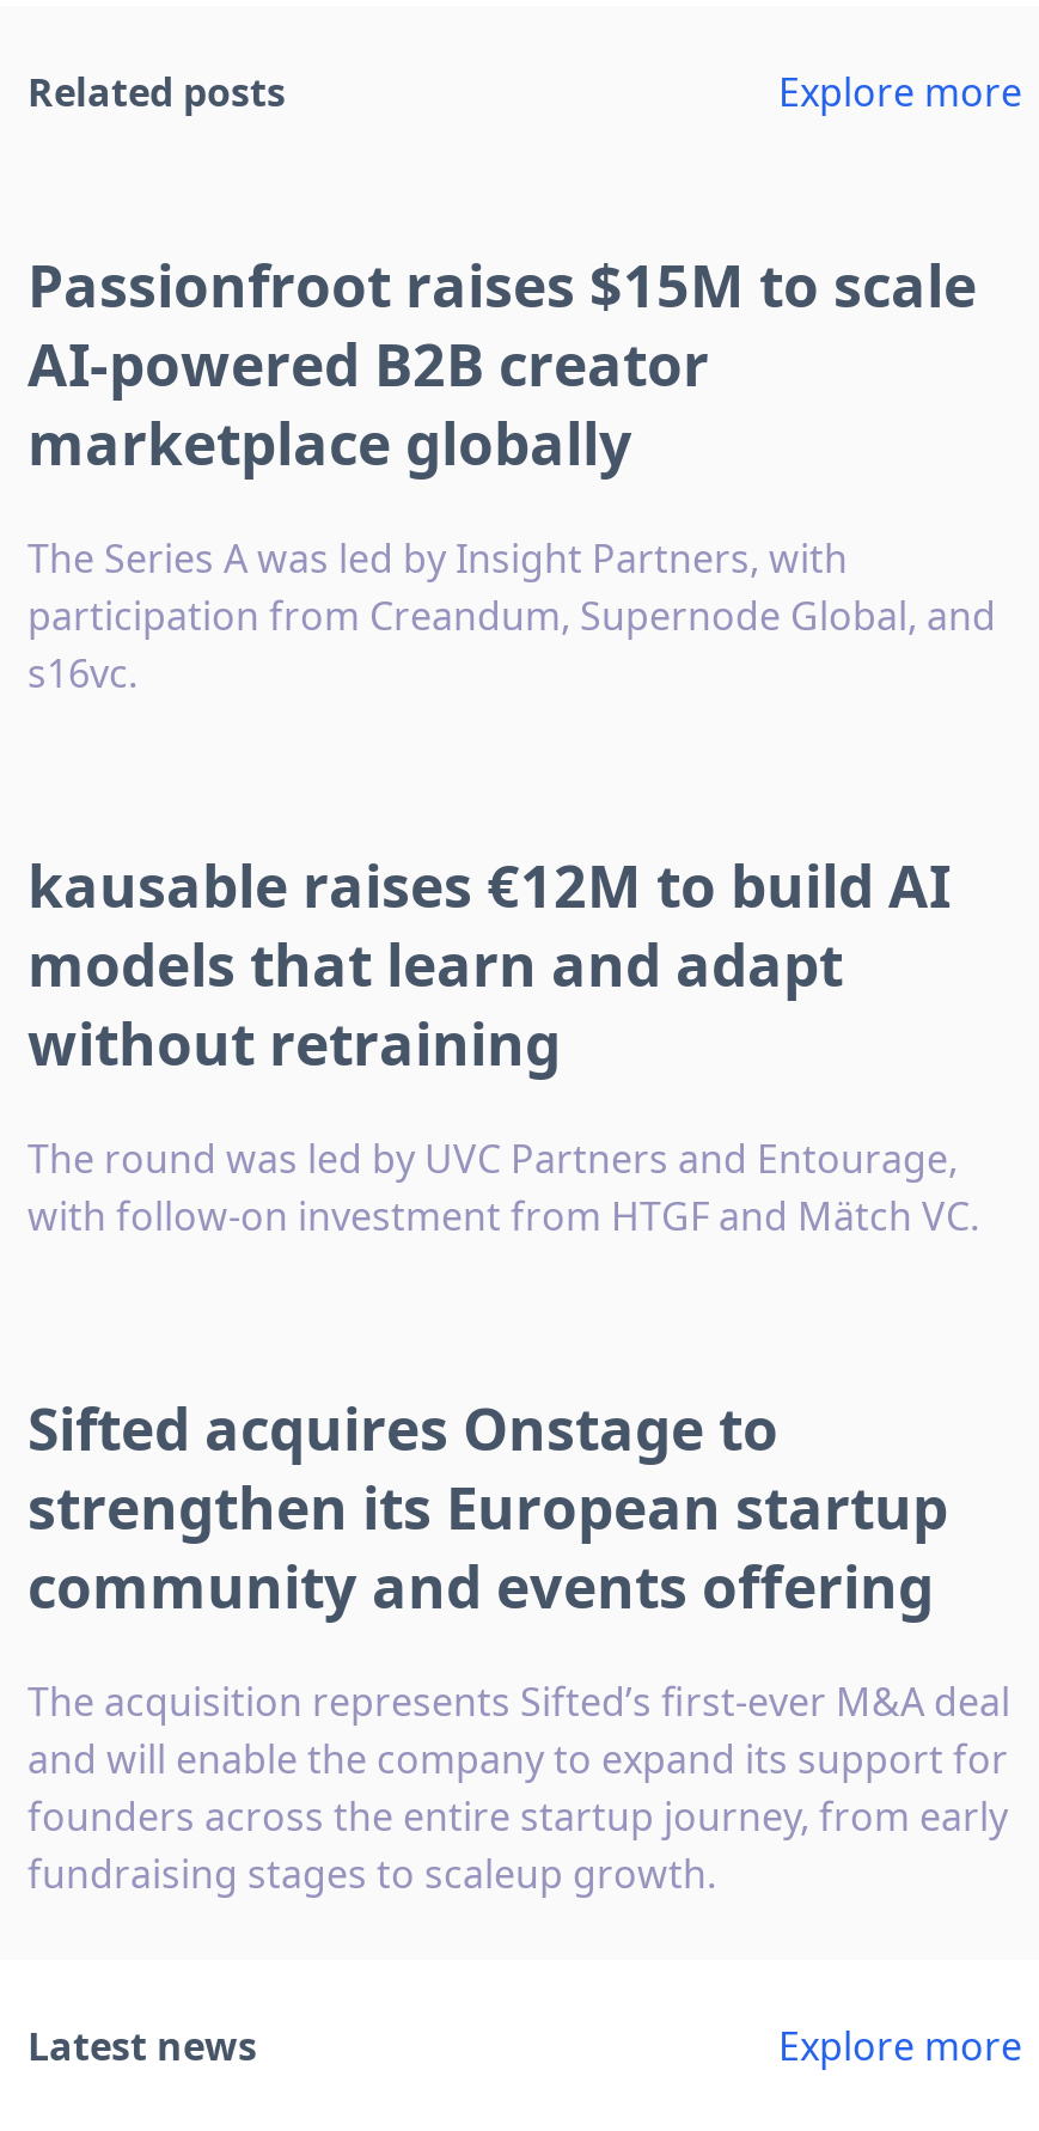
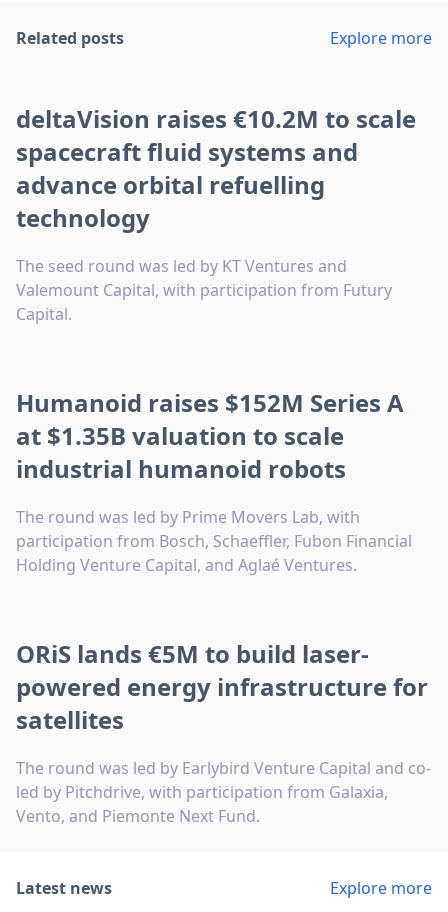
- Passionfroot raises $15M to scale
- AI-powered B2B creator
- marketplace globally
+ deltaVision raises €10.2M to scale
+ spacecraft fluid systems and
+ advance orbital refuelling
+ technology

- The Series A was led by Insight Partners, with
- participation from Creandum, Supernode Global, and
- s16vc.
+ The seed round was led by KT Ventures and
+ Valemount Capital, with participation from Futury
+ Capital.

- kausable raises €12M to build AI
- models that learn and adapt
- without retraining
+ Humanoid raises $152M Series A
+ at $1.35B valuation to scale
+ industrial humanoid robots

- The round was led by UVC Partners and Entourage,
- with follow-on investment from HTGF and Mätch VC.
+ The round was led by Prime Movers Lab, with
+ participation from Bosch, Schaeffler, Fubon Financial
+ Holding Venture Capital, and Aglaé Ventures.

- Sifted acquires Onstage to
- strengthen its European startup
- community and events offering
+ ORiS lands €5M to build laser-
+ powered energy infrastructure for
+ satellites

- The acquisition represents Sifted’s first-ever M&A deal
- and will enable the company to expand its support for
- founders across the entire startup journey, from early
- fundraising stages to scaleup growth.
+ The round was led by Earlybird Venture Capital and co-
+ led by Pitchdrive, with participation from Galaxia,
+ Vento, and Piemonte Next Fund.
